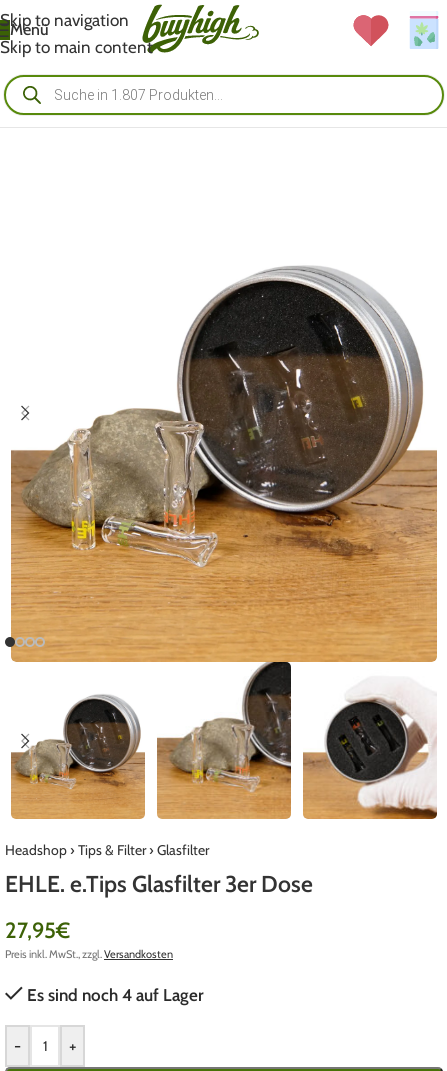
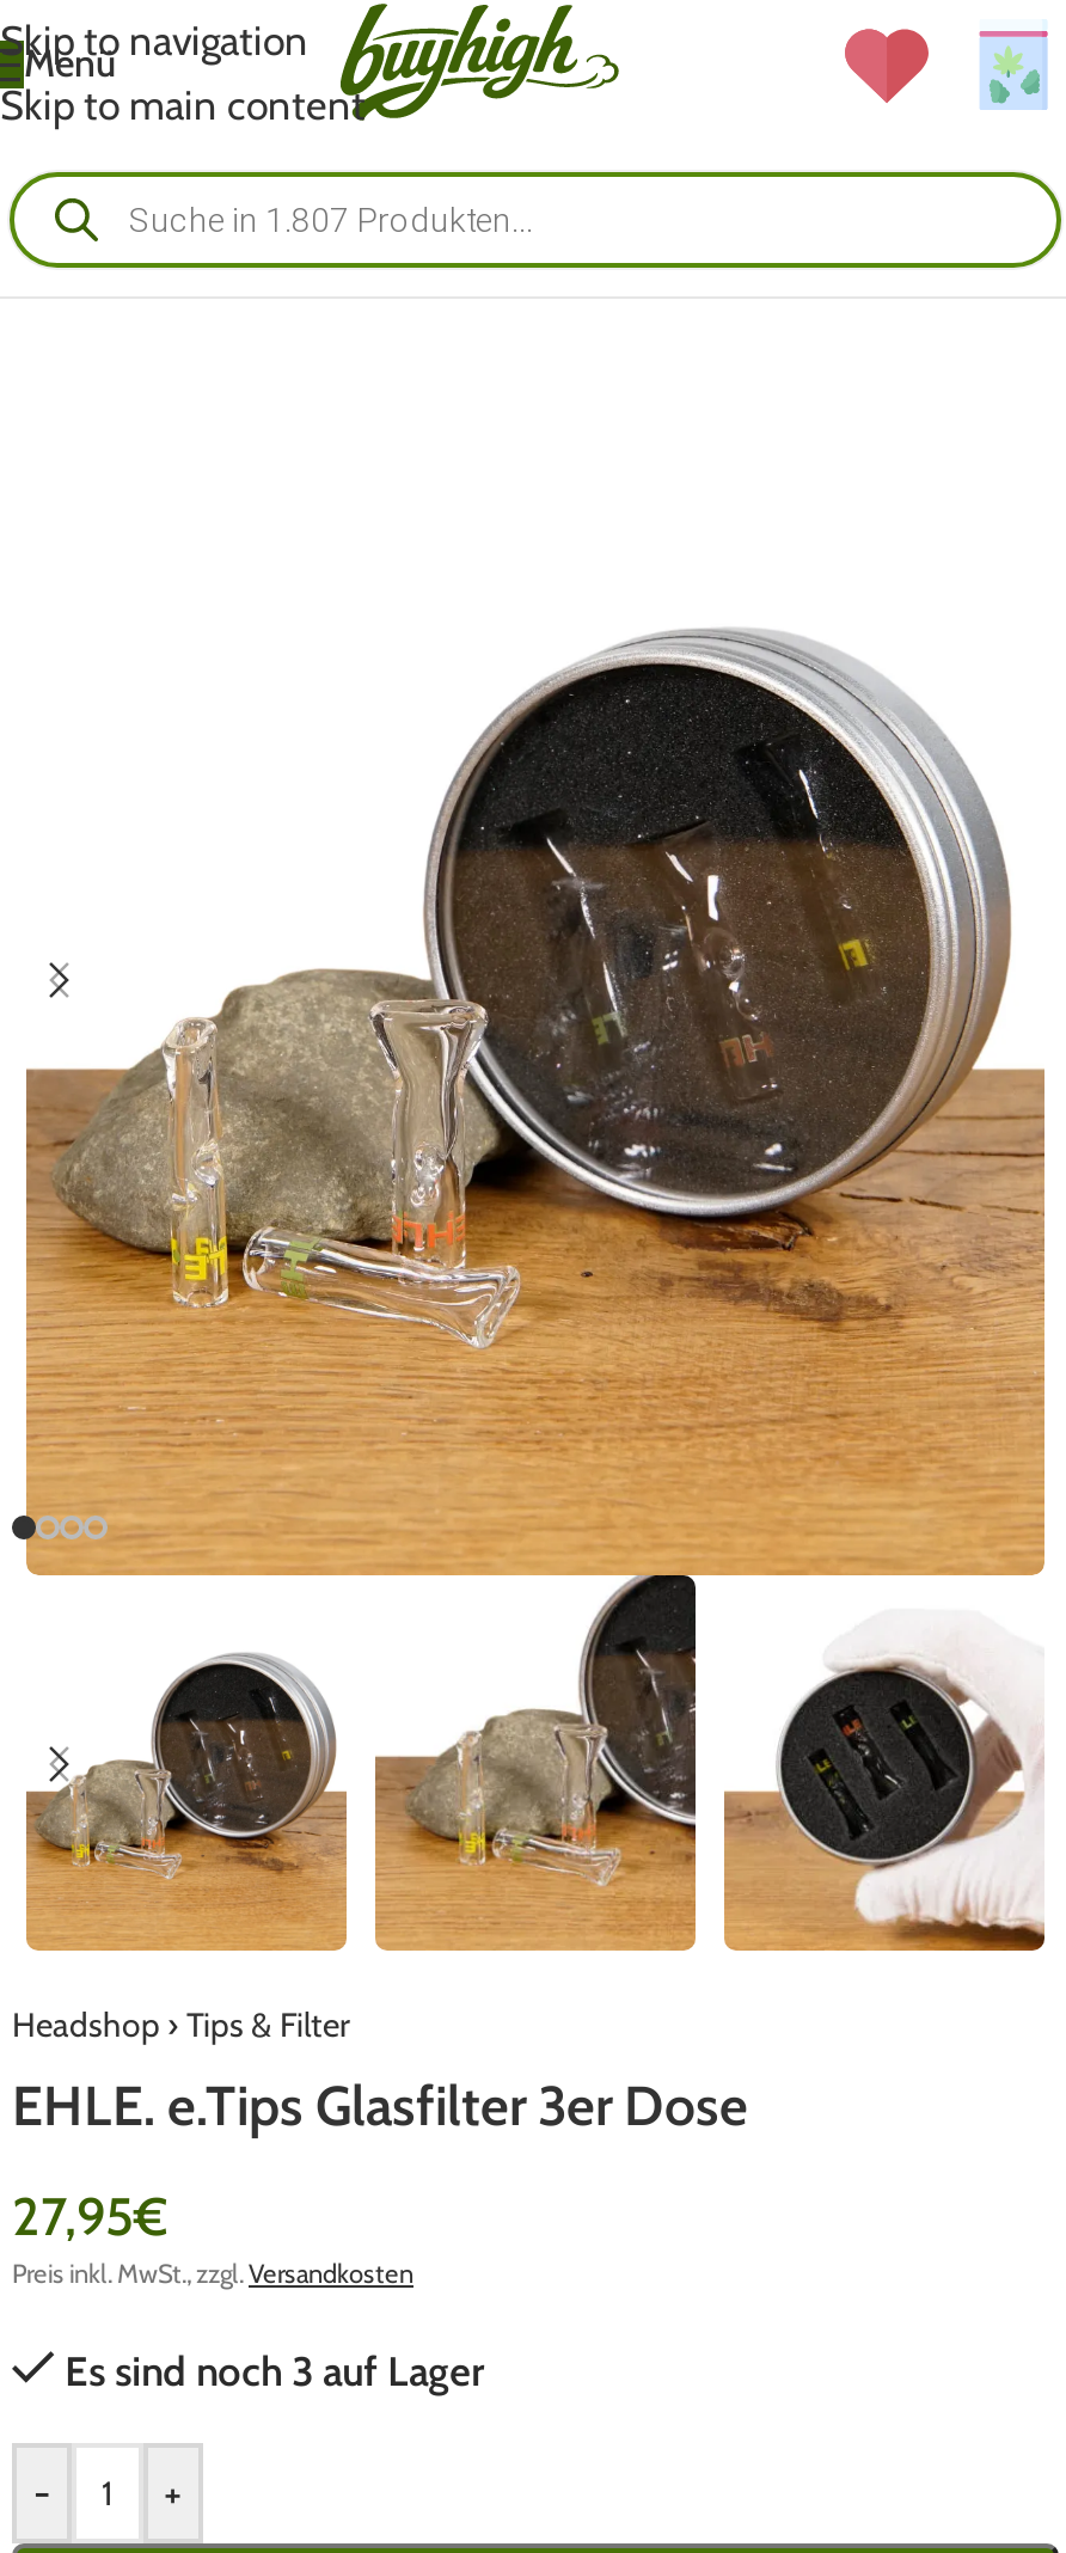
- Headshop › Tips & Filter › Glasfilter
+ Headshop › Tips & Filter

- Es sind noch 4 auf Lager
+ Es sind noch 3 auf Lager
